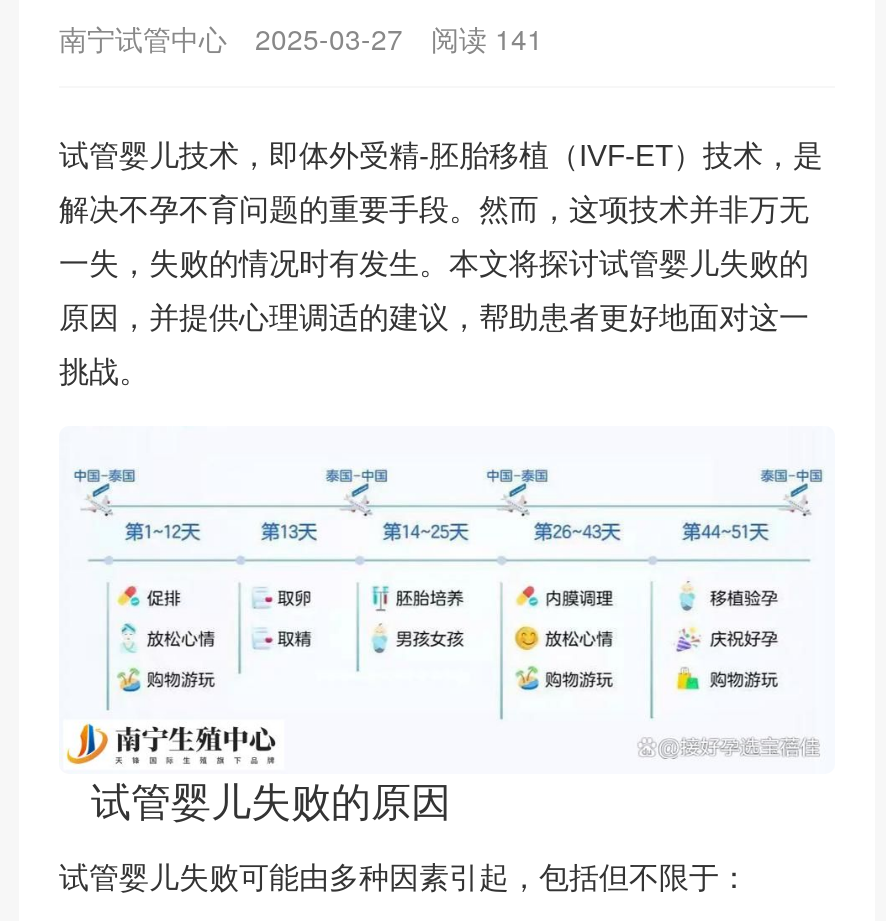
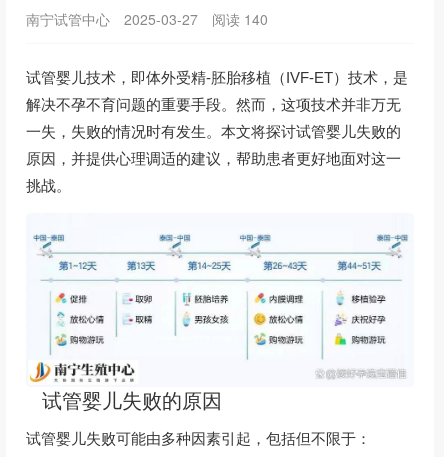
- 南宁试管中心 2025-03-27 阅读141
+ 南宁试管中心 2025-03-27 阅读140
